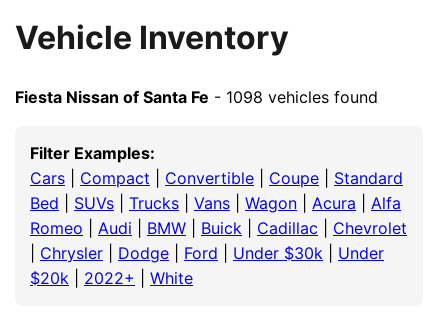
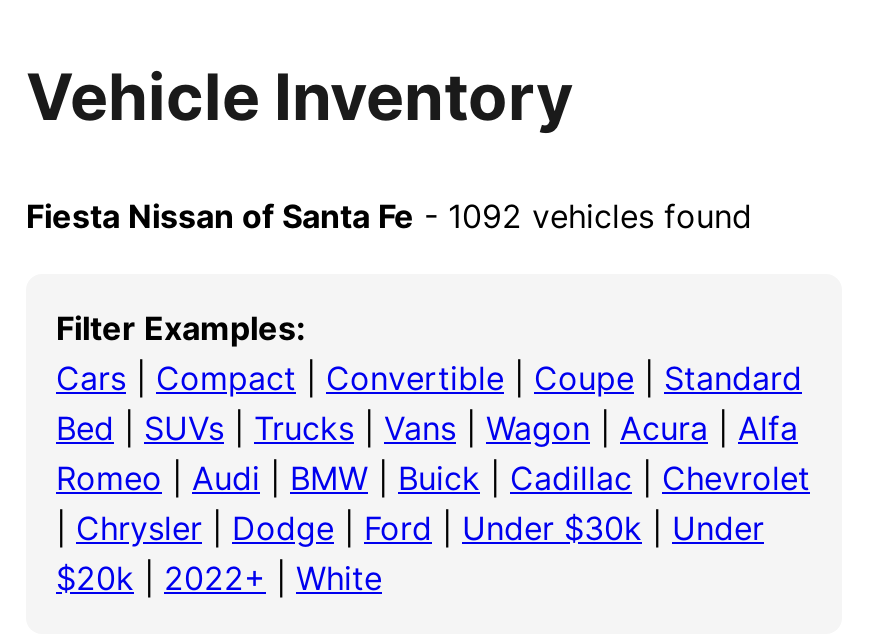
- Fiesta Nissan of Santa Fe - 1098 vehicles found
+ Fiesta Nissan of Santa Fe - 1092 vehicles found
